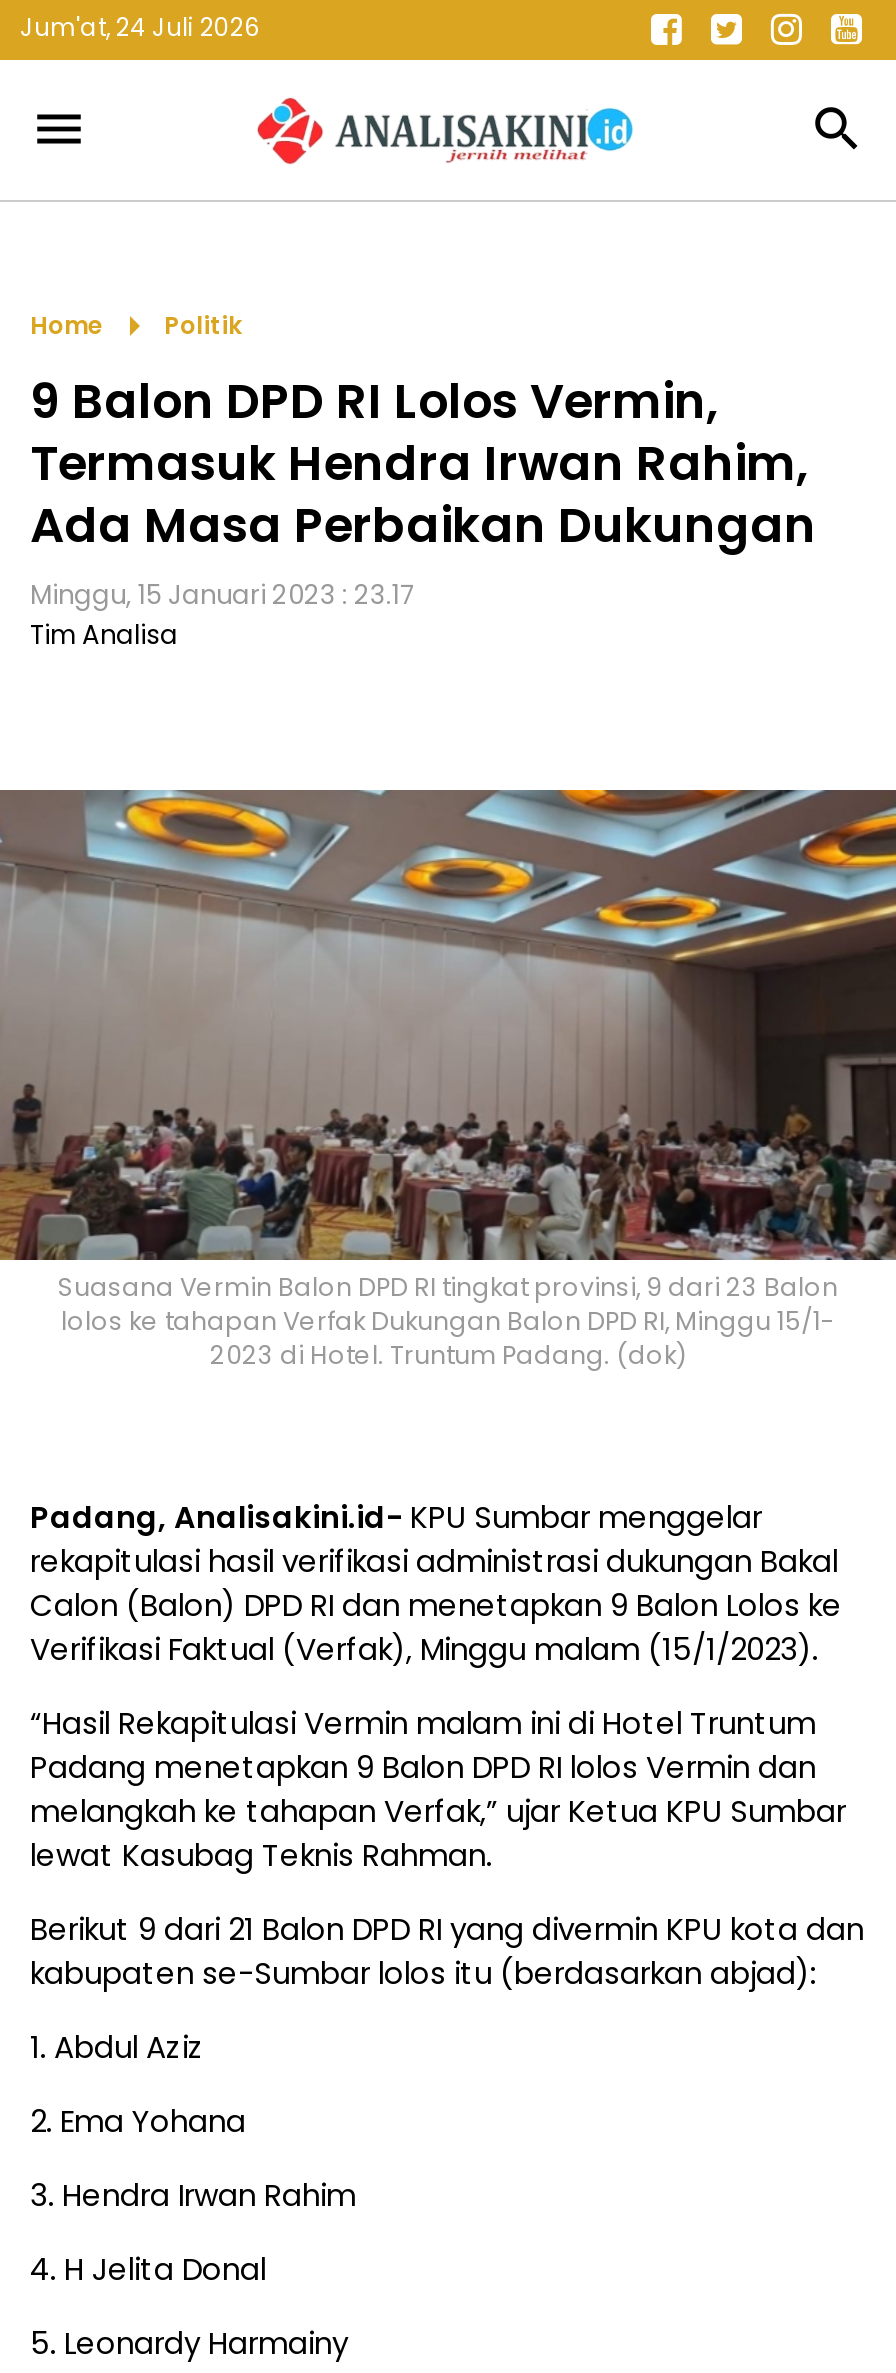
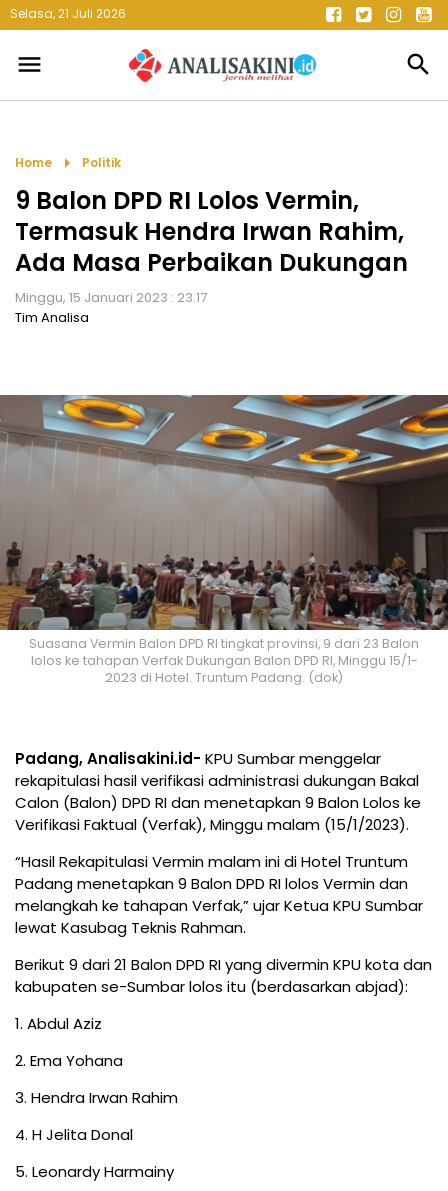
- Jum'at, 24 Juli 2026
+ Selasa, 21 Juli 2026
